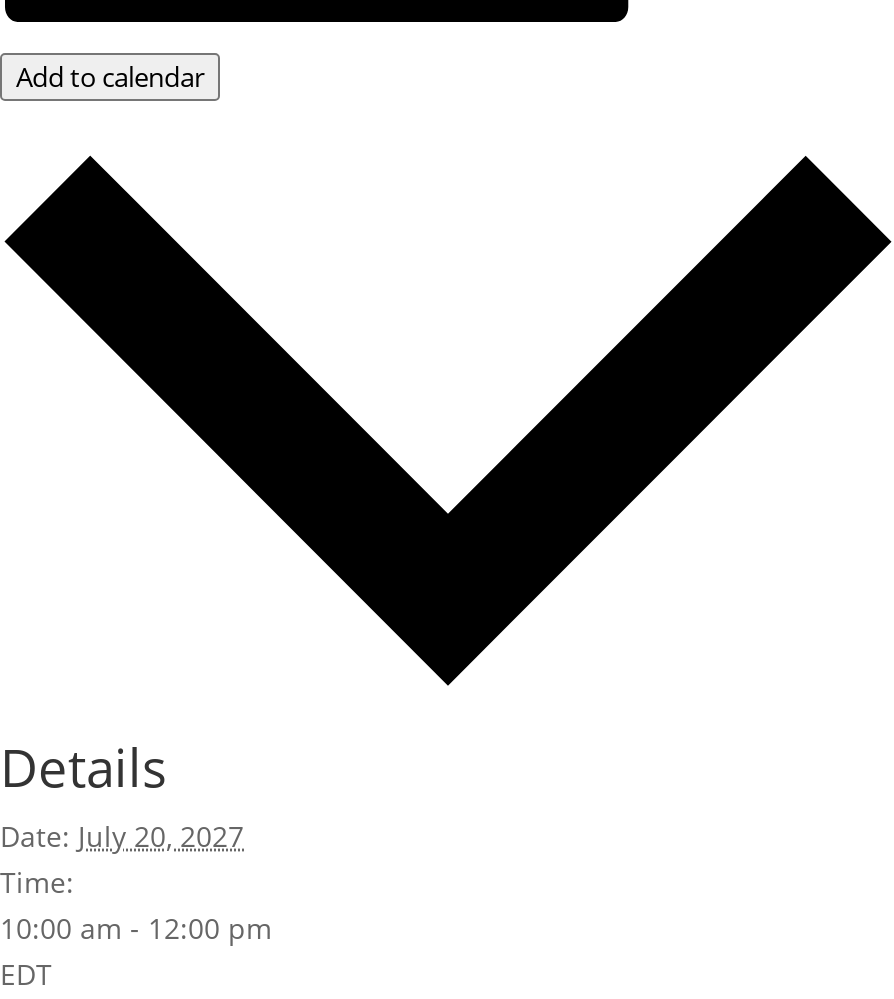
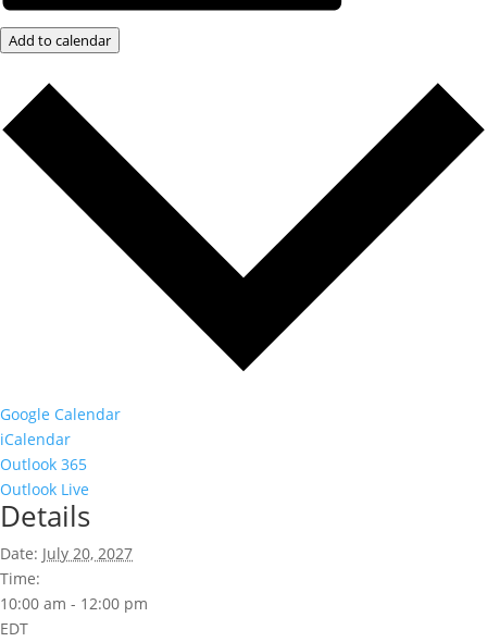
+ Google Calendar
+ iCalendar
+ Outlook 365
+ Outlook Live
